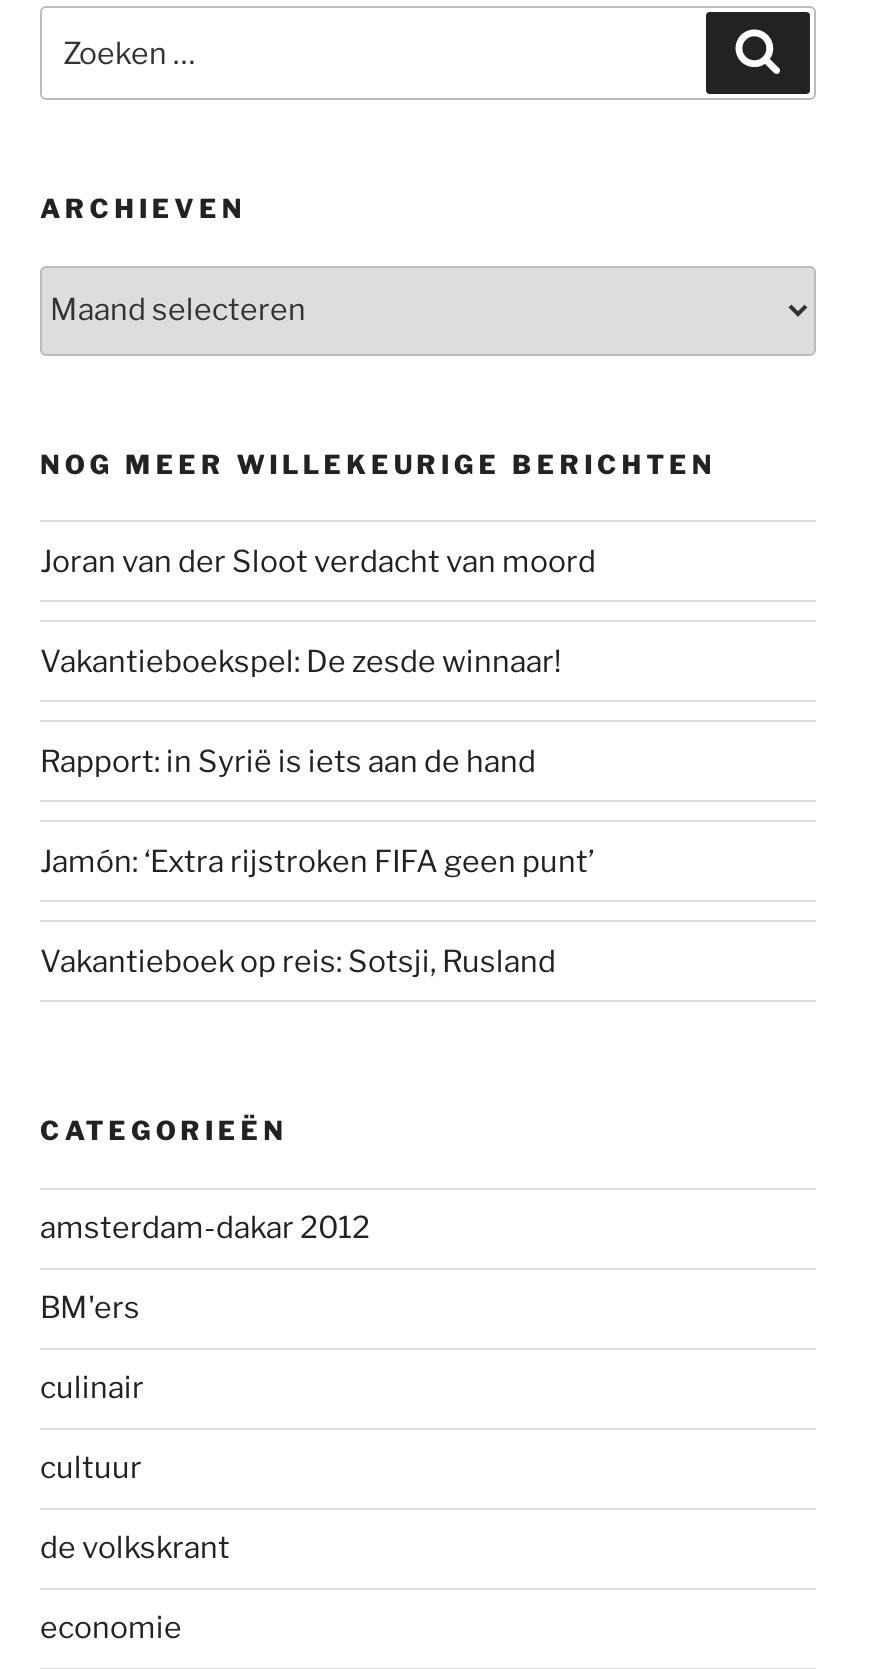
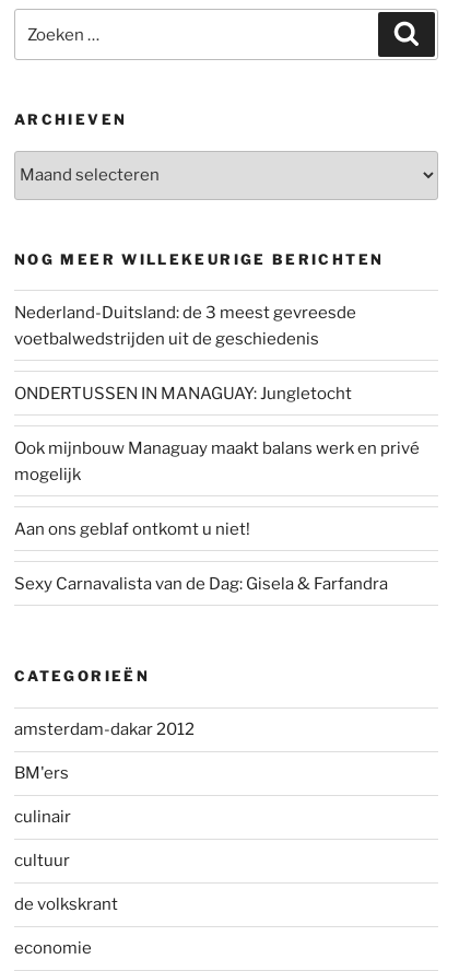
- Joran van der Sloot verdacht van moord
+ Nederland-Duitsland: de 3 meest gevreesde
+ voetbalwedstrijden uit de geschiedenis

- Vakantieboekspel: De zesde winnaar!
+ ONDERTUSSEN IN MANAGUAY: Jungletocht

- Rapport: in Syrië is iets aan de hand
+ Ook mijnbouw Managuay maakt balans werk en privé
+ mogelijk

- Jamón: ‘Extra rijstroken FIFA geen punt’
+ Aan ons geblaf ontkomt u niet!

- Vakantieboek op reis: Sotsji, Rusland
+ Sexy Carnavalista van de Dag: Gisela & Farfandra
